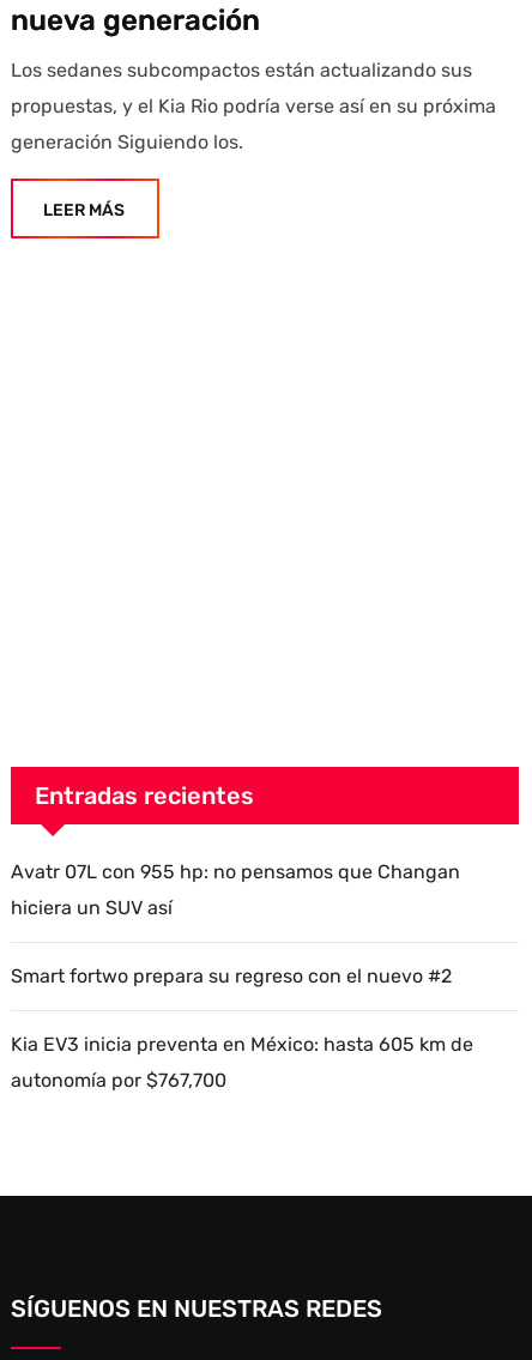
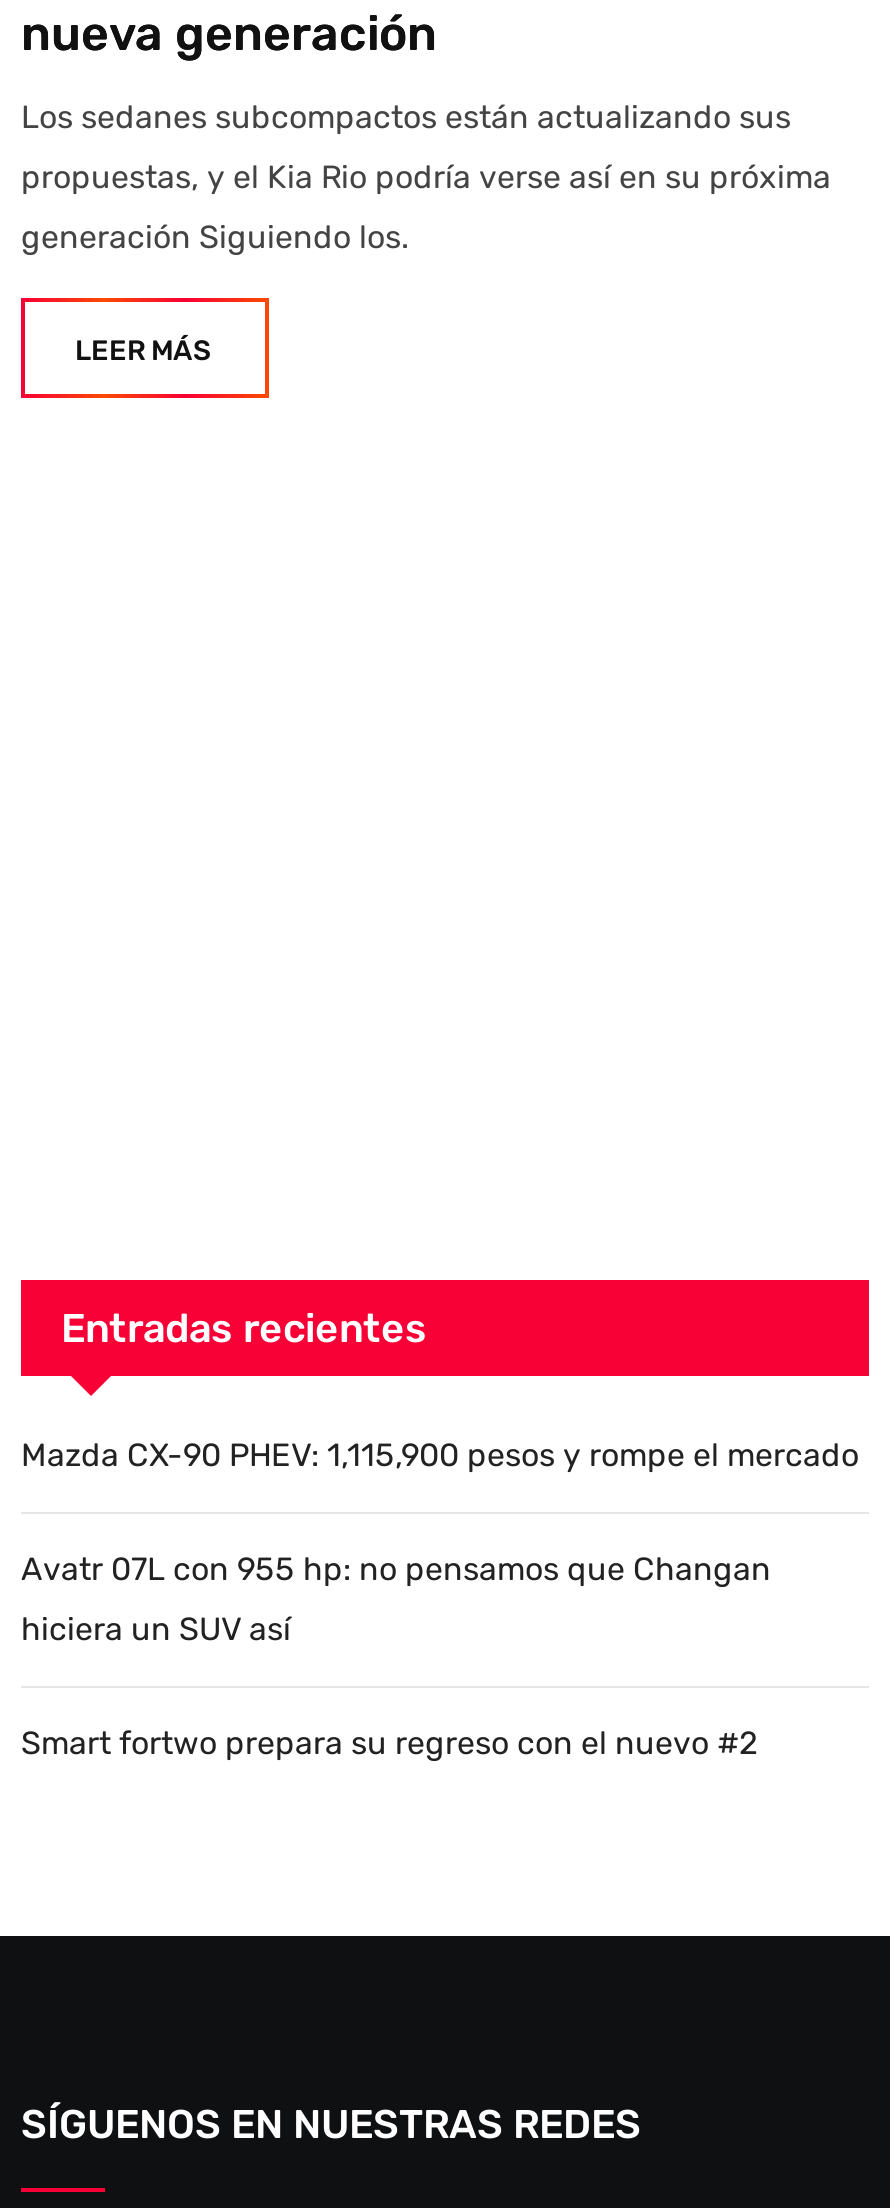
+ Mazda CX-90 PHEV: 1,115,900 pesos y rompe el mercado

moved down: Avatr 07L con 955 hp: no pensamos que Changan | hiciera un SUV así | Smart fortwo prepara su regreso con el nuevo #2

- Kia EV3 inicia preventa en México: hasta 605 km de
- autonomía por $767,700
